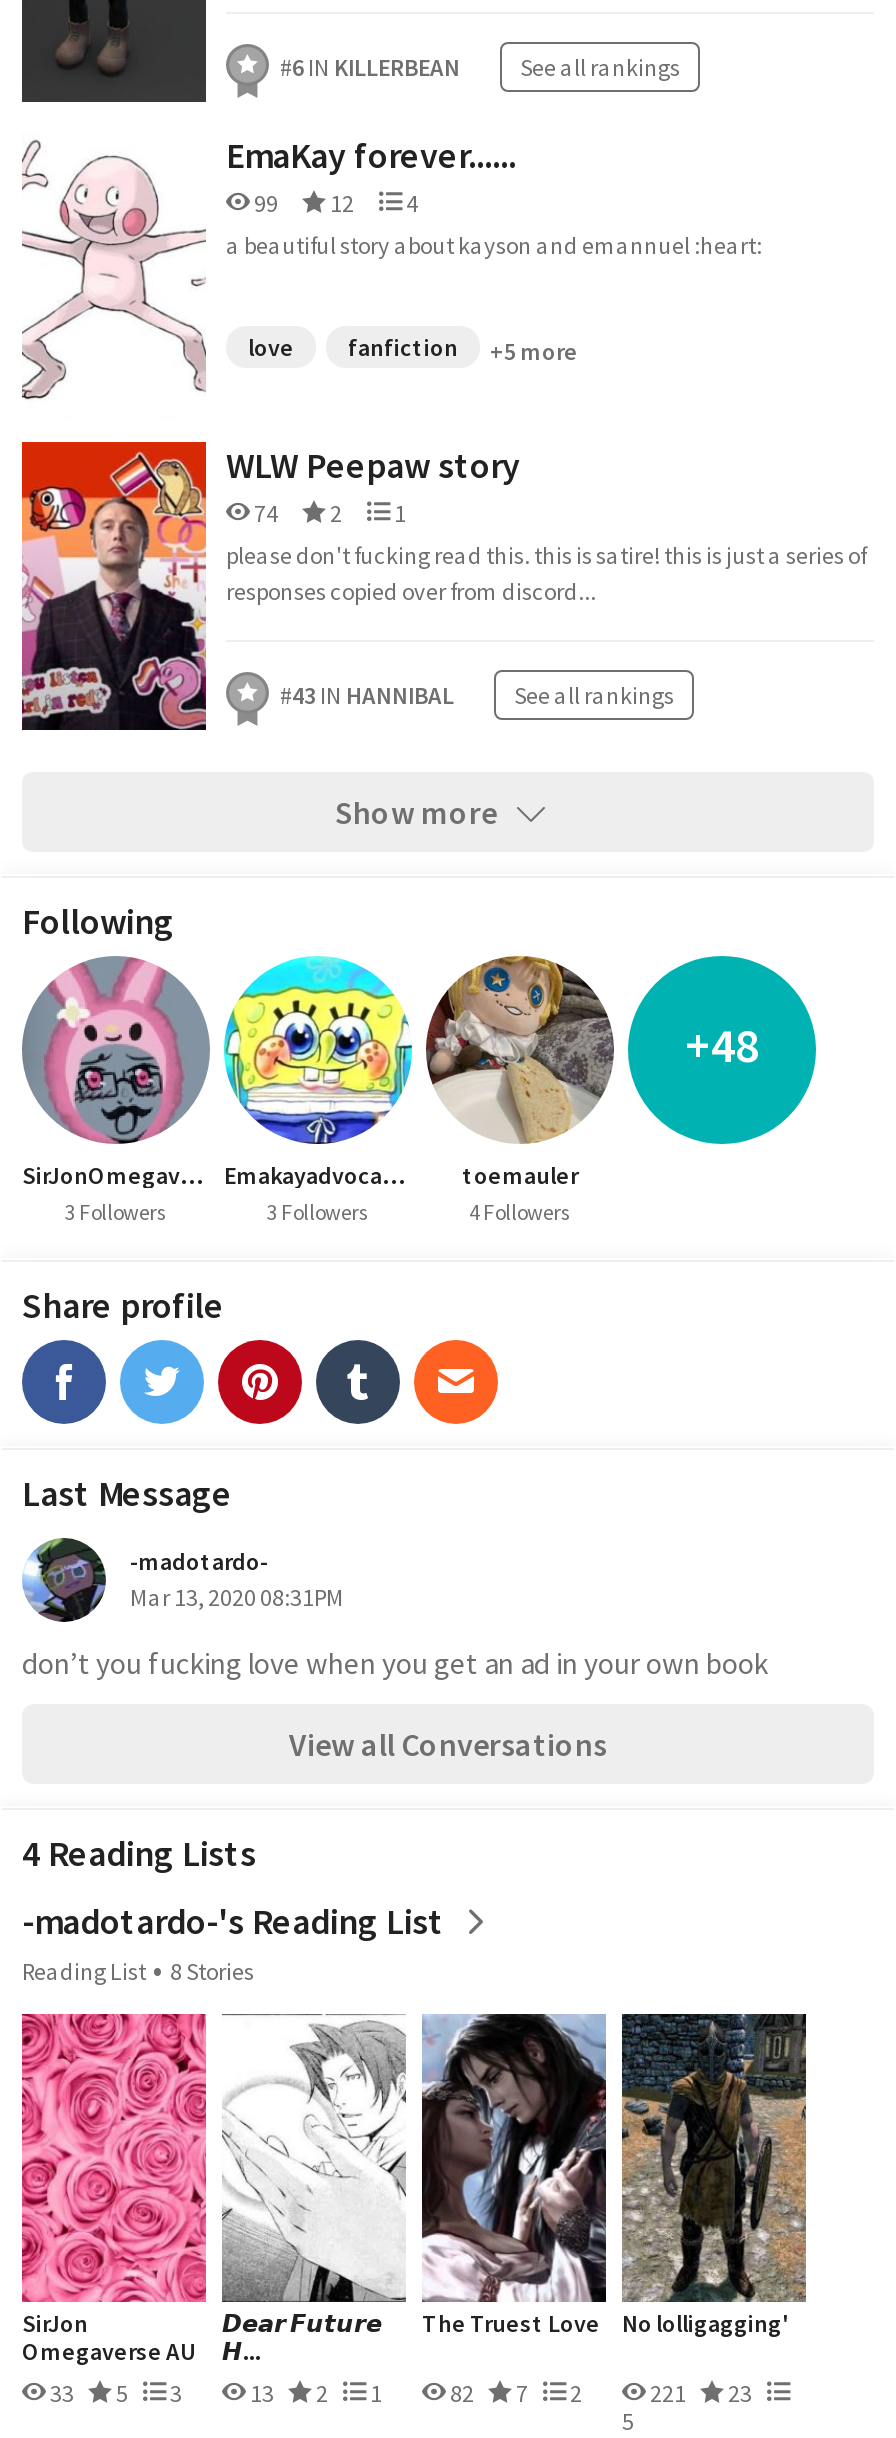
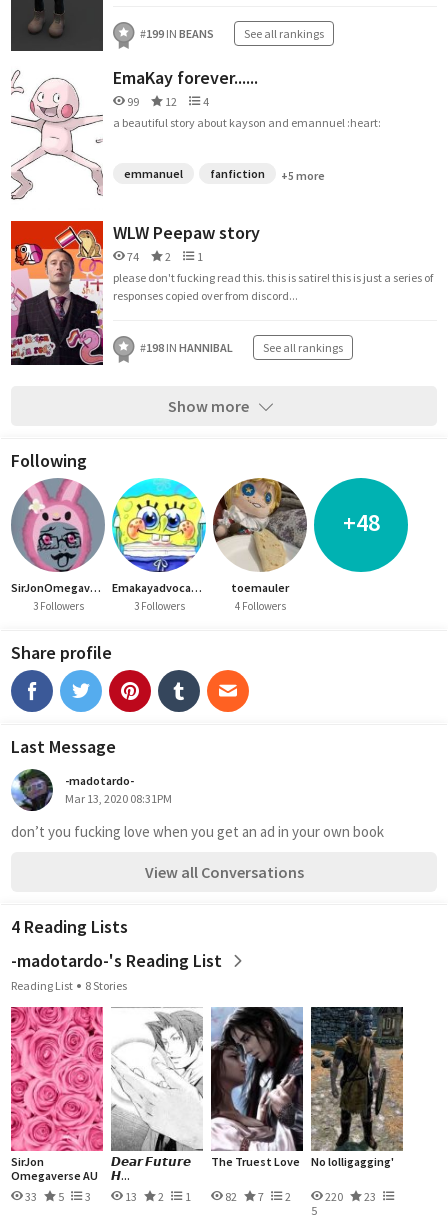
- #6 IN KILLERBEAN
+ #199 IN BEANS

- love
+ emmanuel

- #43 IN HANNIBAL See all rankings
+ #198 IN HANNIBAL See all rankings

- 221 23
+ 220 23
